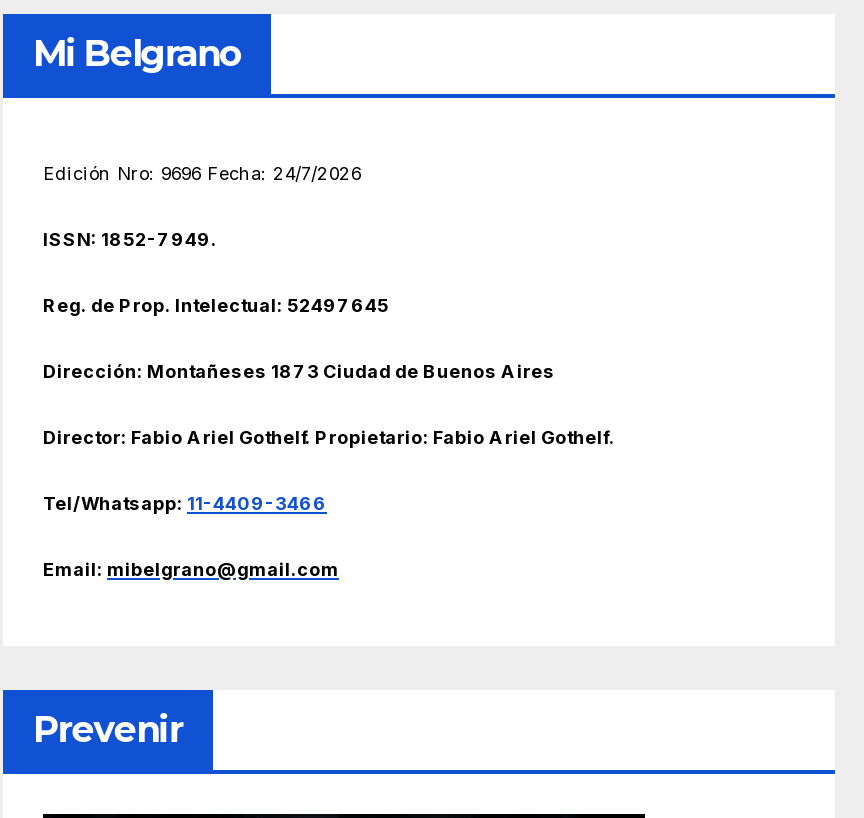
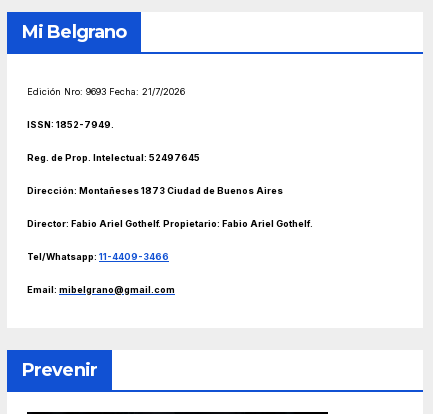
- Edición Nro: 9696 Fecha: 24/7/2026
+ Edición Nro: 9693 Fecha: 21/7/2026
